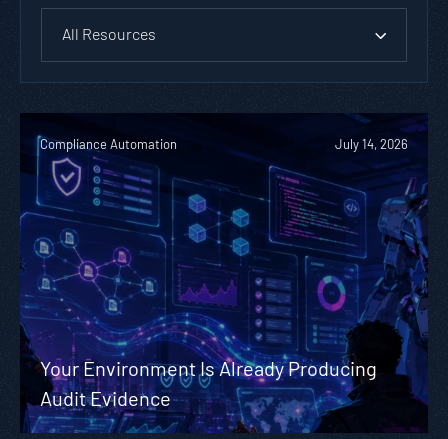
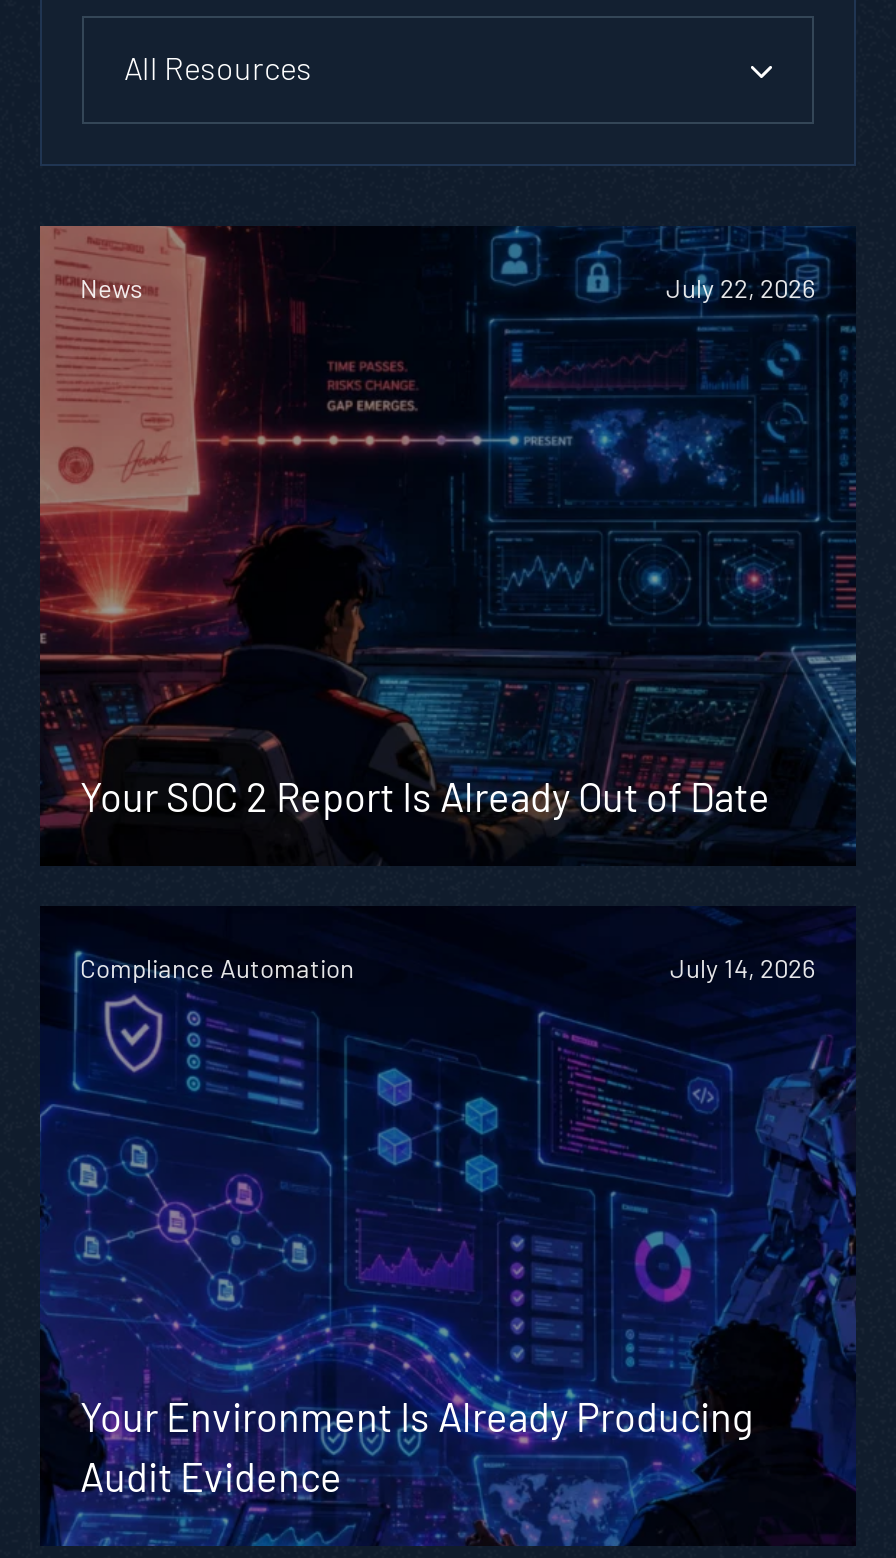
+ [image]
+ News
+ July 22, 2026

+ Your SOC 2 Report Is Already Out of Date
